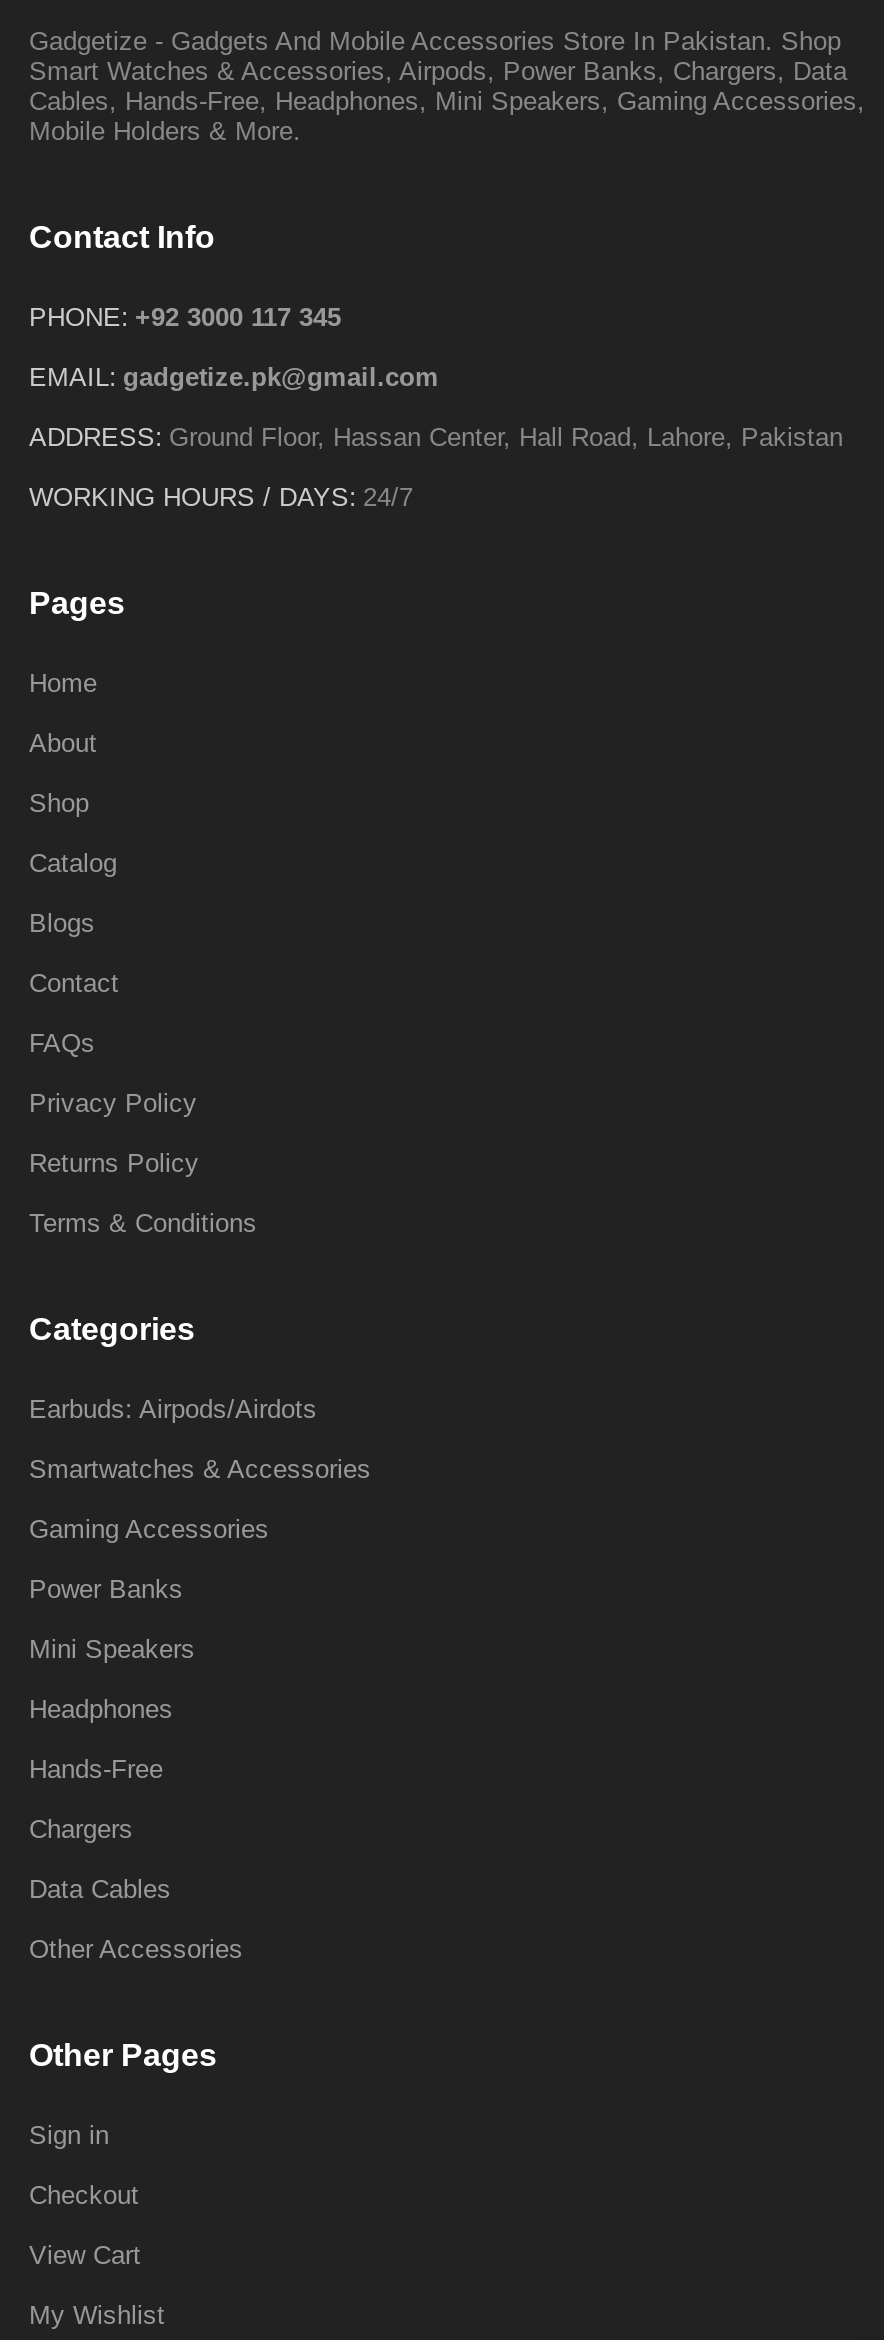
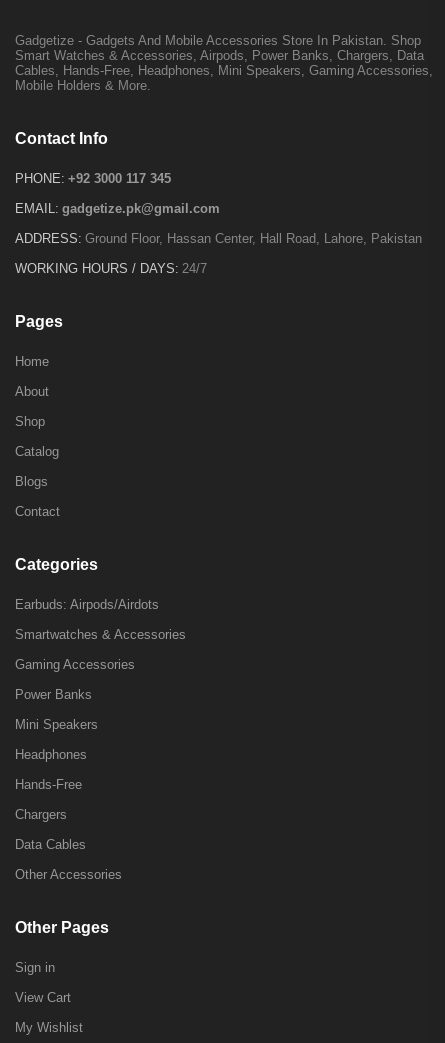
- FAQs
- Privacy Policy
- Returns Policy
- Terms & Conditions

- Checkout
